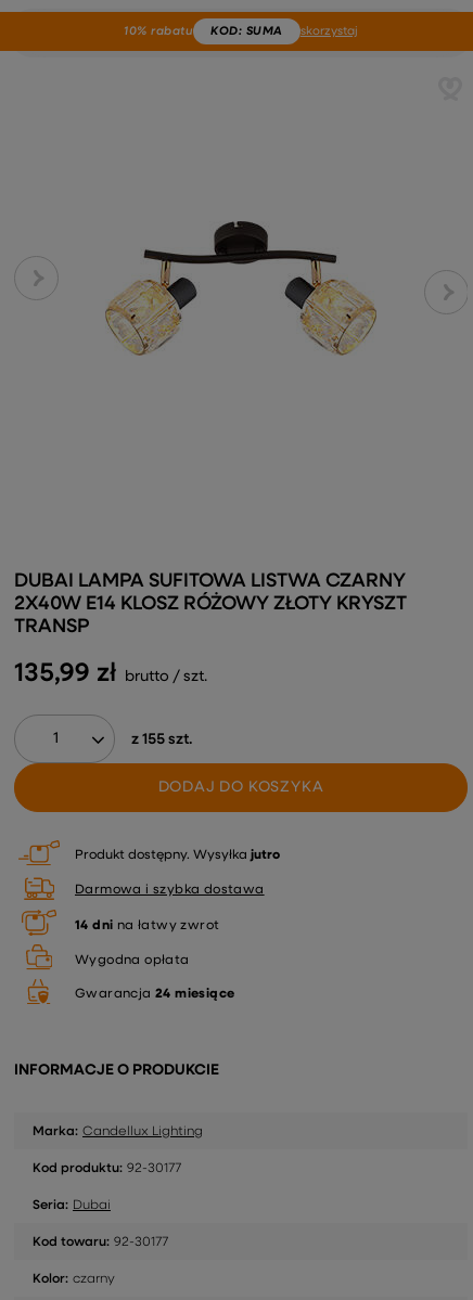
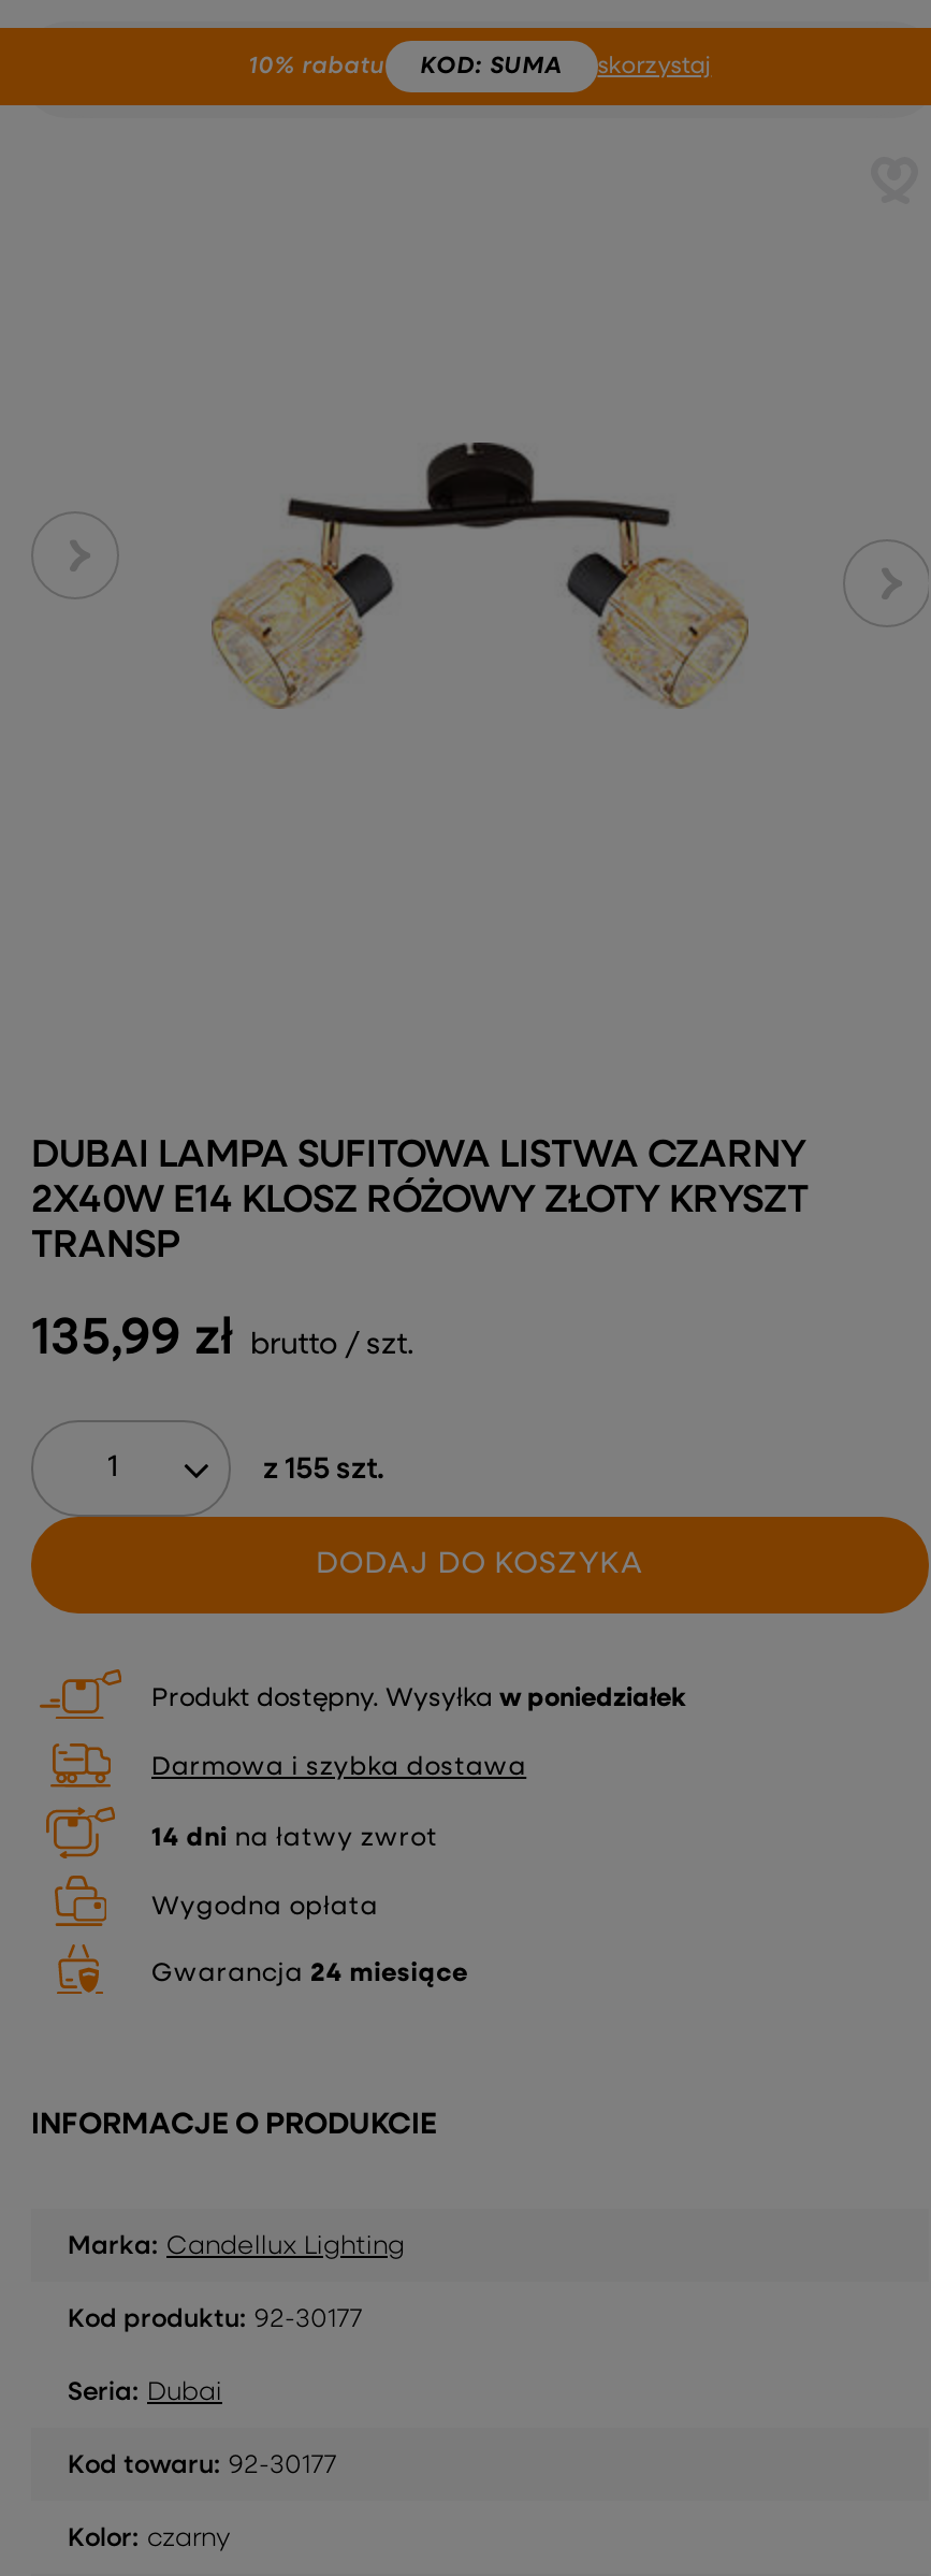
- Produkt dostępny Wysyłka jutro
+ Produkt dostępny Wysyłka w poniedziałek
